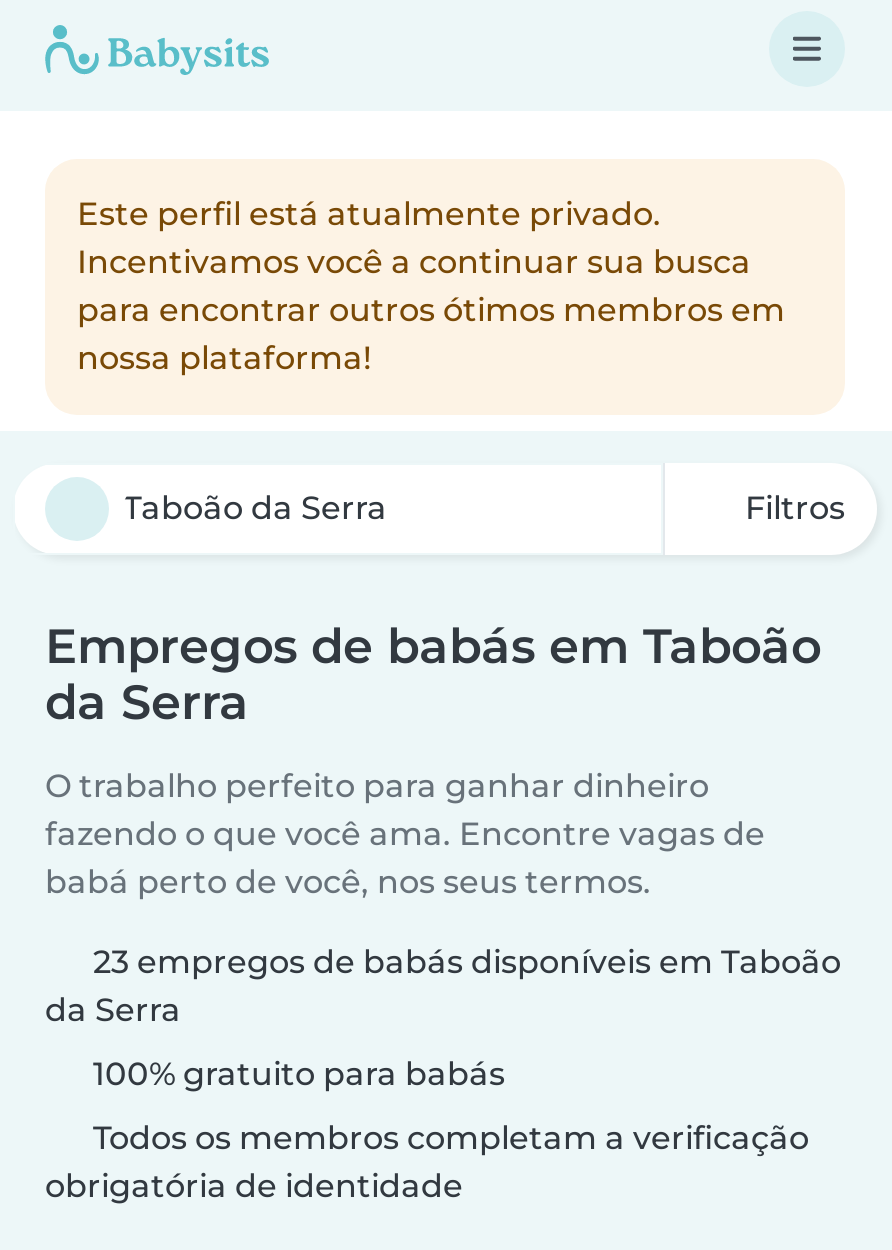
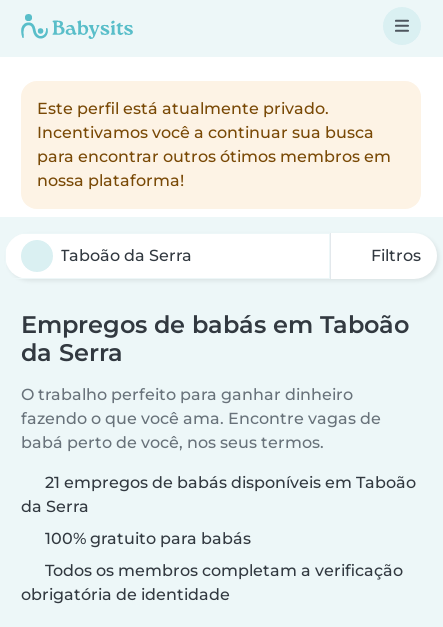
- 23 empregos de babás disponíveis em Taboão
+ 21 empregos de babás disponíveis em Taboão
